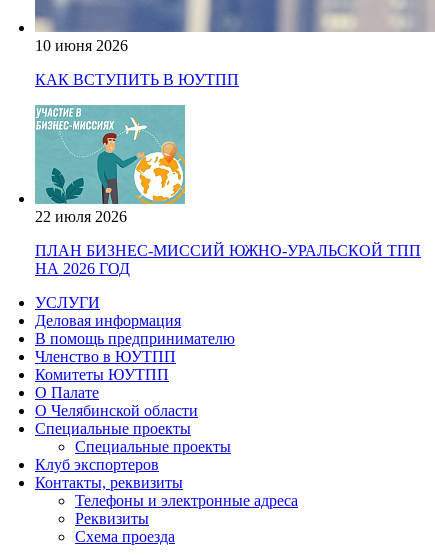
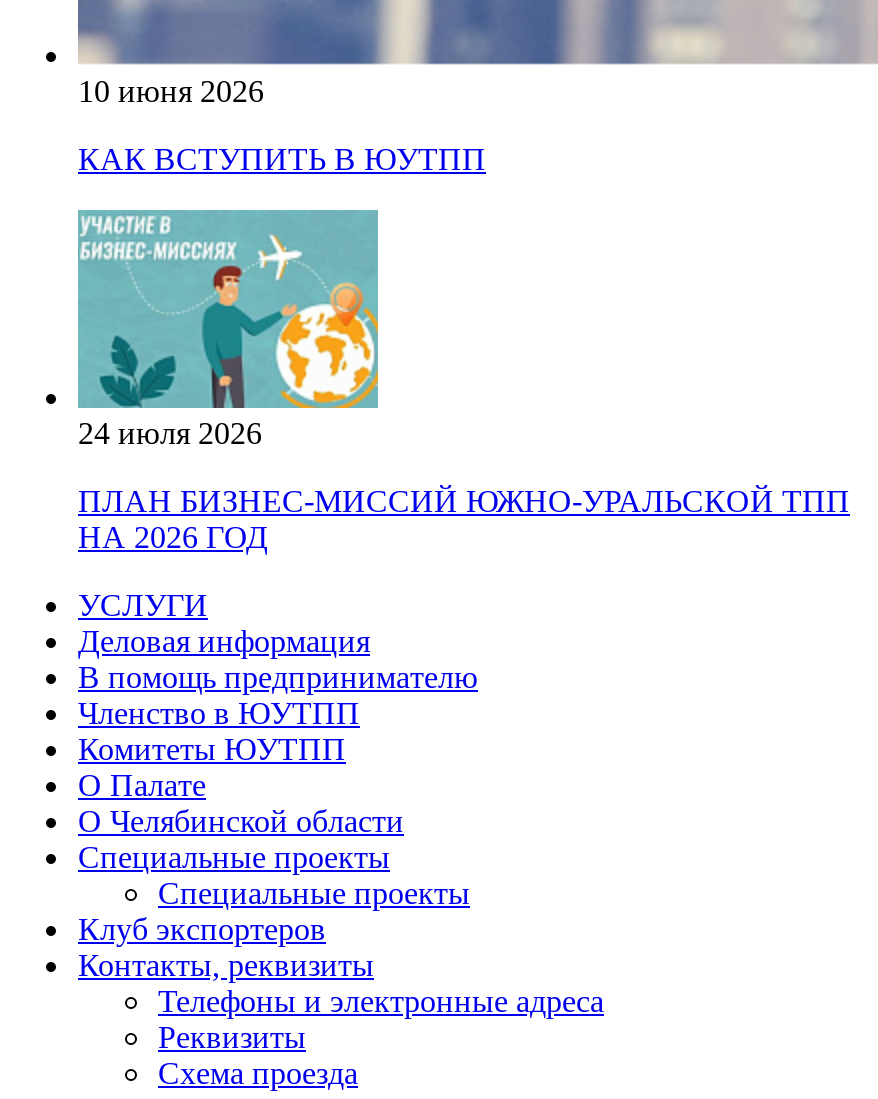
- 22 июля 2026
+ 24 июля 2026
